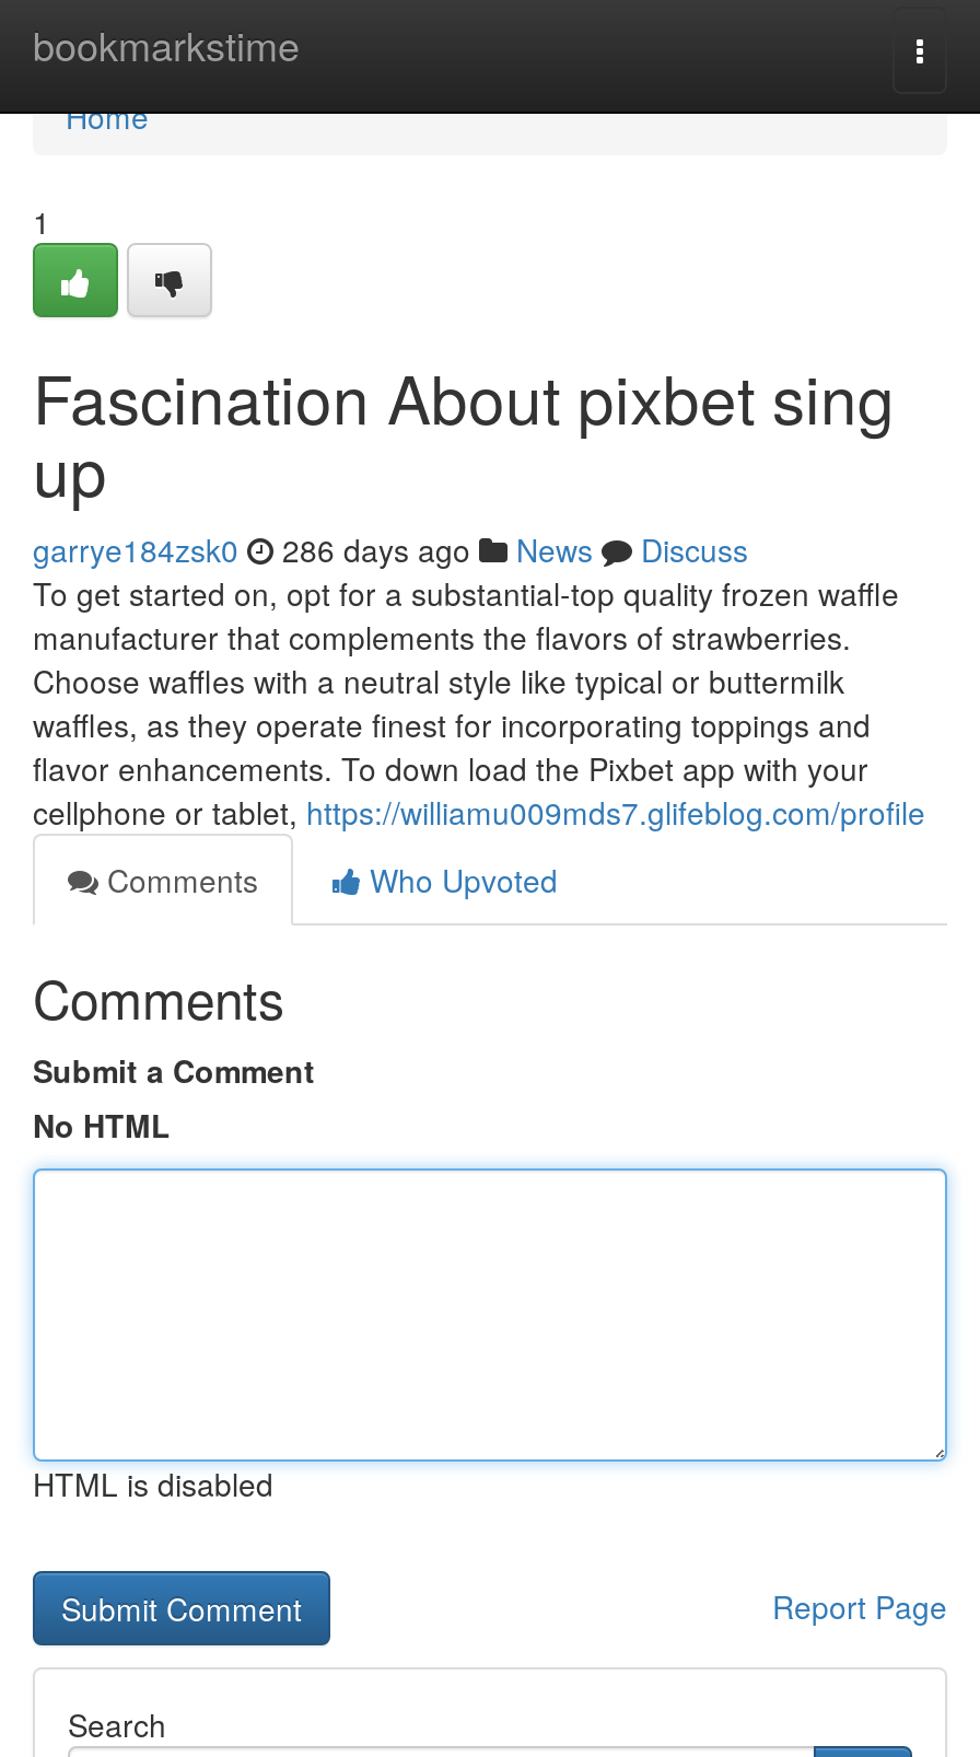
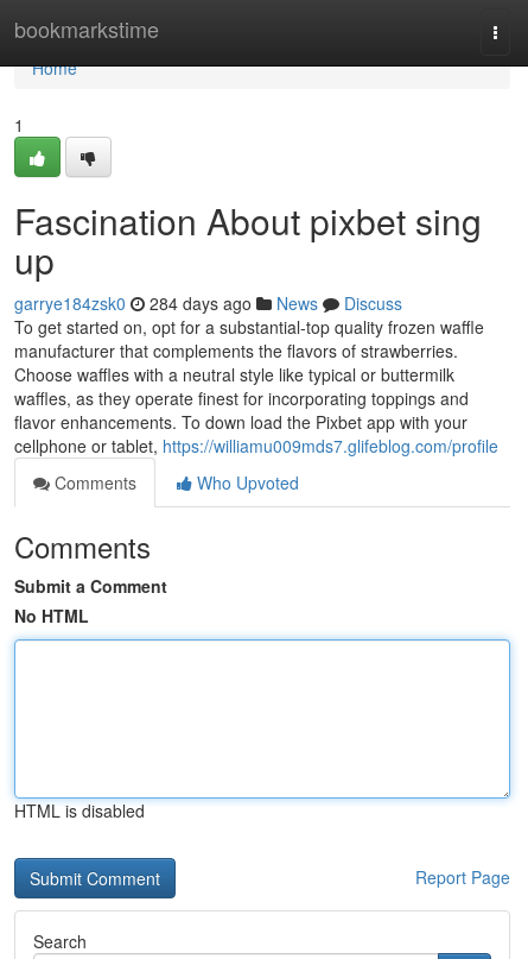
- garrye184zsk0 286 days ago News Discuss
+ garrye184zsk0 284 days ago News Discuss
